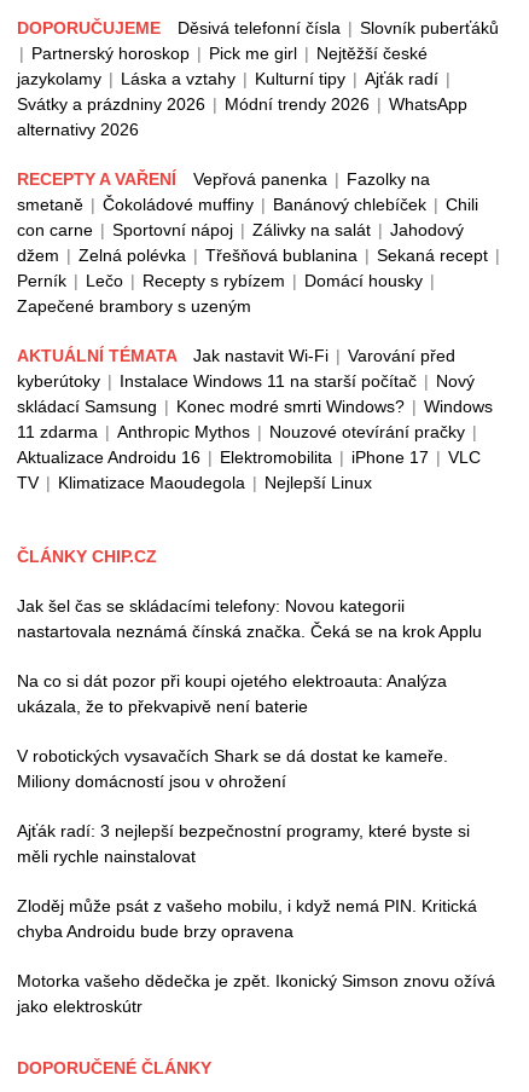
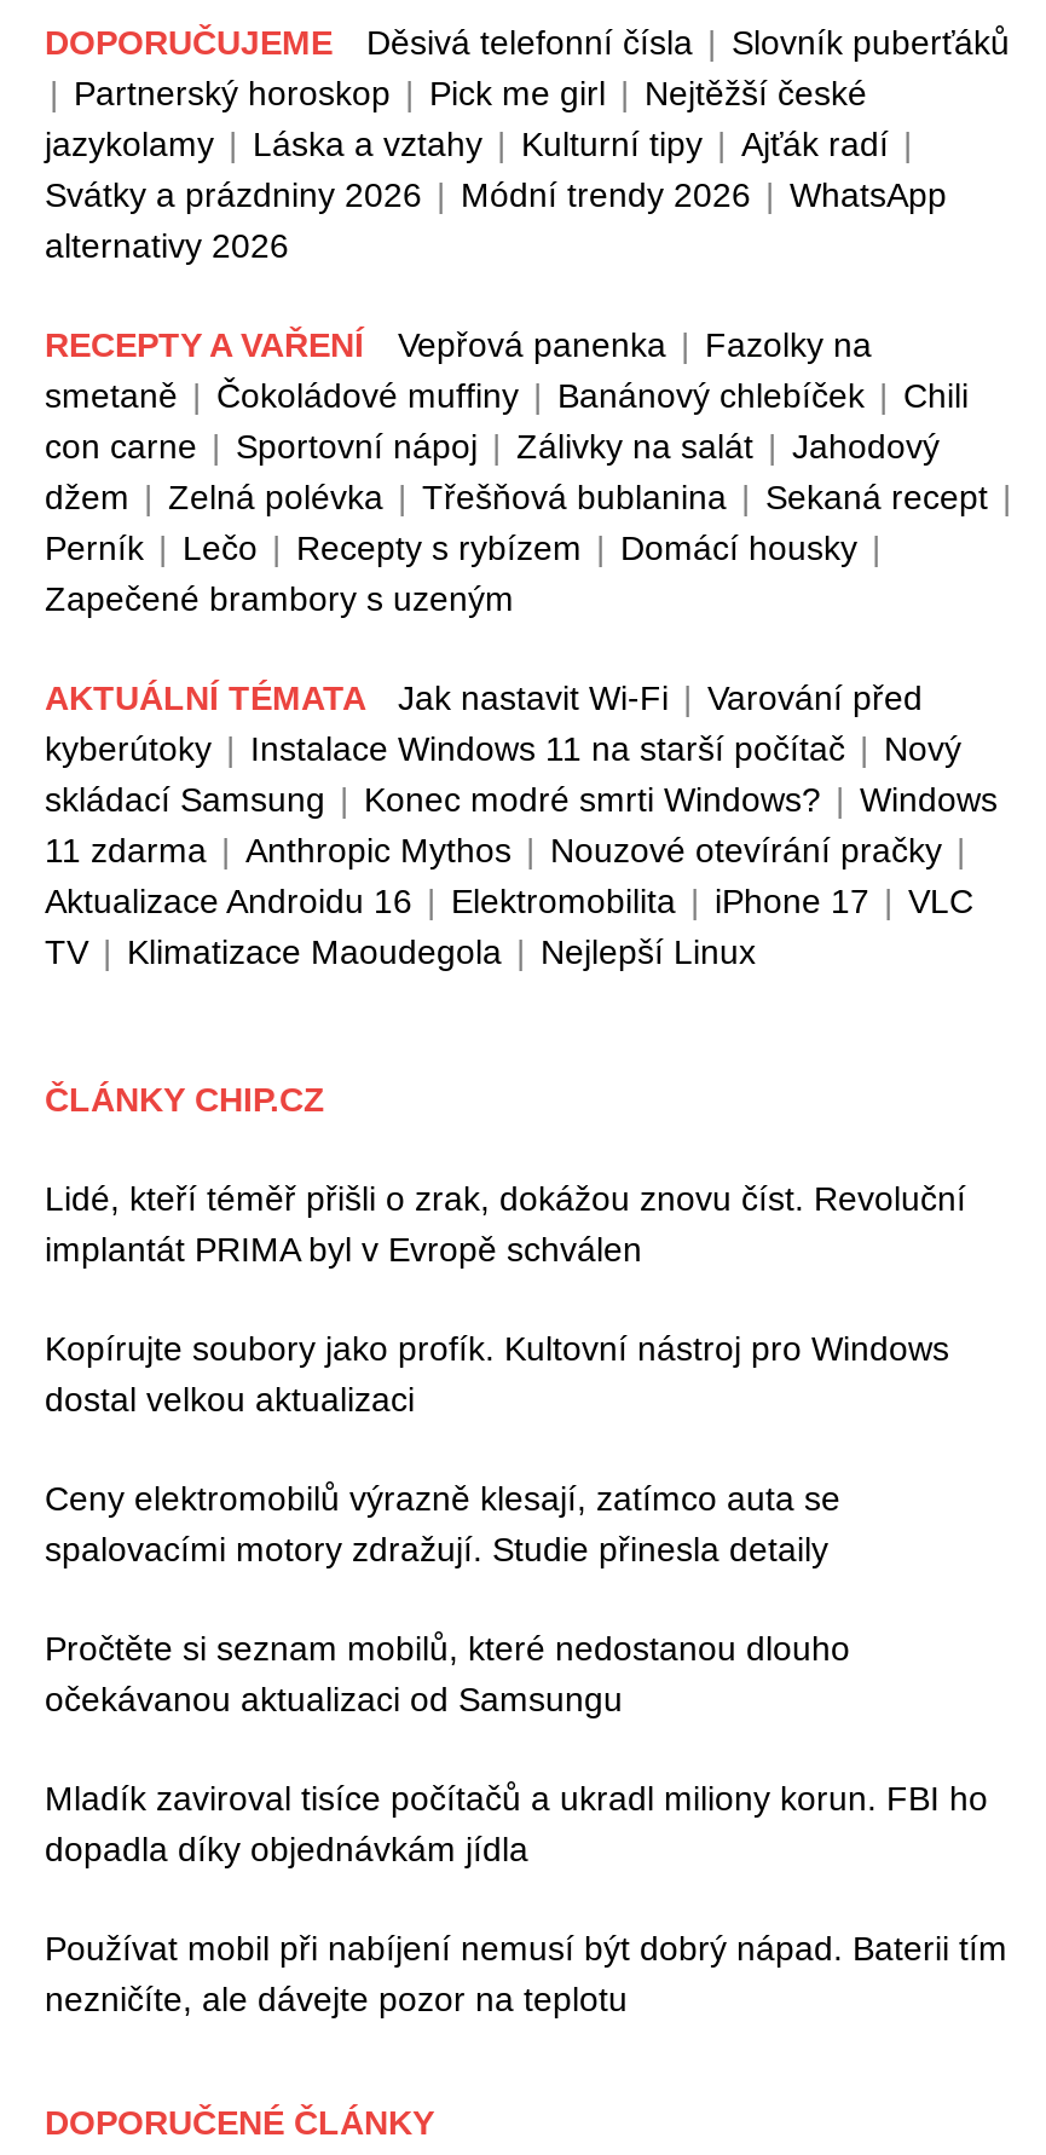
- Jak šel čas se skládacími telefony: Novou kategorii
- nastartovala neznámá čínská značka. Čeká se na krok Applu
+ Lidé, kteří téměř přišli o zrak, dokážou znovu číst. Revoluční
+ implantát PRIMA byl v Evropě schválen

- Na co si dát pozor při koupi ojetého elektroauta: Analýza
- ukázala, že to překvapivě není baterie
+ Kopírujte soubory jako profík. Kultovní nástroj pro Windows
+ dostal velkou aktualizaci

- V robotických vysavačích Shark se dá dostat ke kameře.
- Miliony domácností jsou v ohrožení
+ Ceny elektromobilů výrazně klesají, zatímco auta se
+ spalovacími motory zdražují. Studie přinesla detaily

- Ajťák radí: 3 nejlepší bezpečnostní programy, které byste si
- měli rychle nainstalovat
+ Pročtěte si seznam mobilů, které nedostanou dlouho
+ očekávanou aktualizaci od Samsungu

- Zloděj může psát z vašeho mobilu, i když nemá PIN. Kritická
- chyba Androidu bude brzy opravena
+ Mladík zaviroval tisíce počítačů a ukradl miliony korun. FBI ho
+ dopadla díky objednávkám jídla

- Motorka vašeho dědečka je zpět. Ikonický Simson znovu ožívá
- jako elektroskútr
+ Používat mobil při nabíjení nemusí být dobrý nápad. Baterii tím
+ nezničíte, ale dávejte pozor na teplotu
